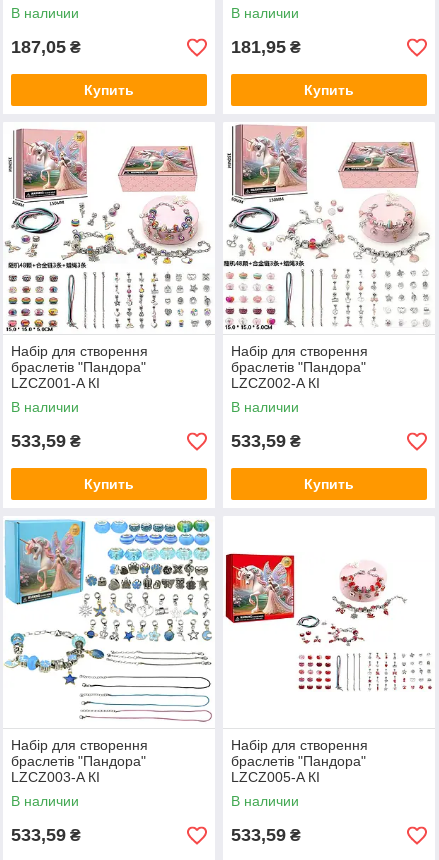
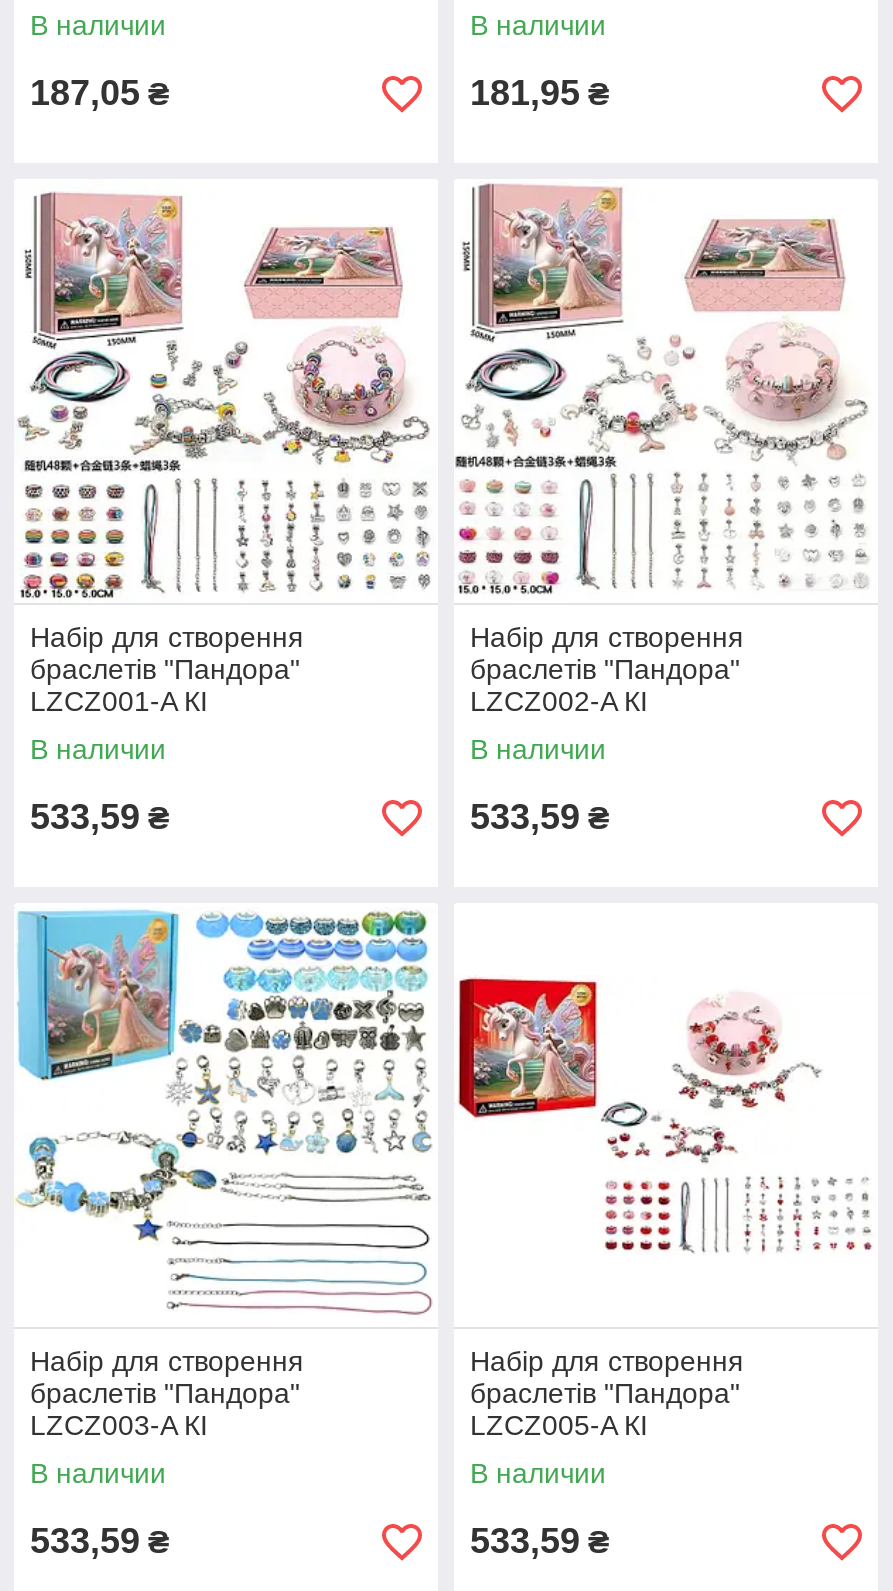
- Купить

- Купить

- Купить

- Купить
